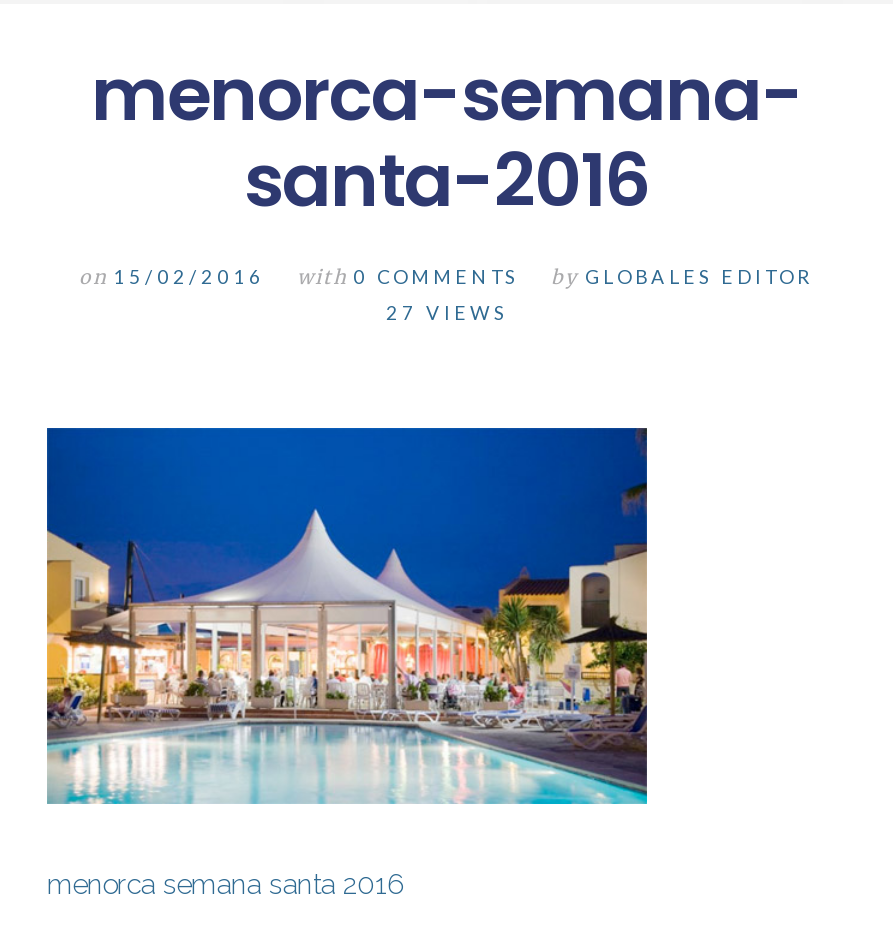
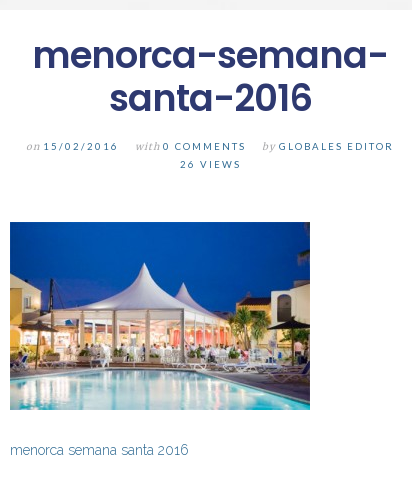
- 27 VIEWS
+ 26 VIEWS
